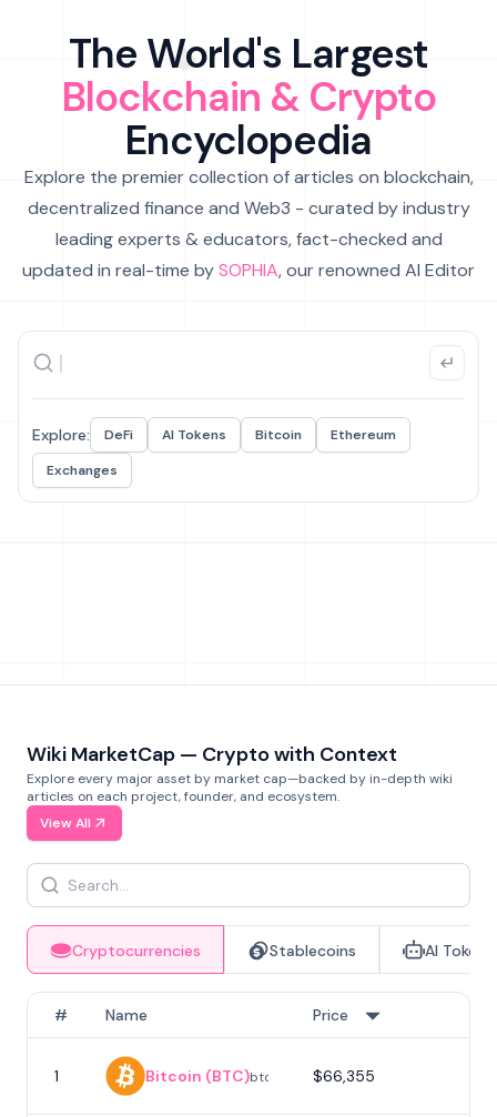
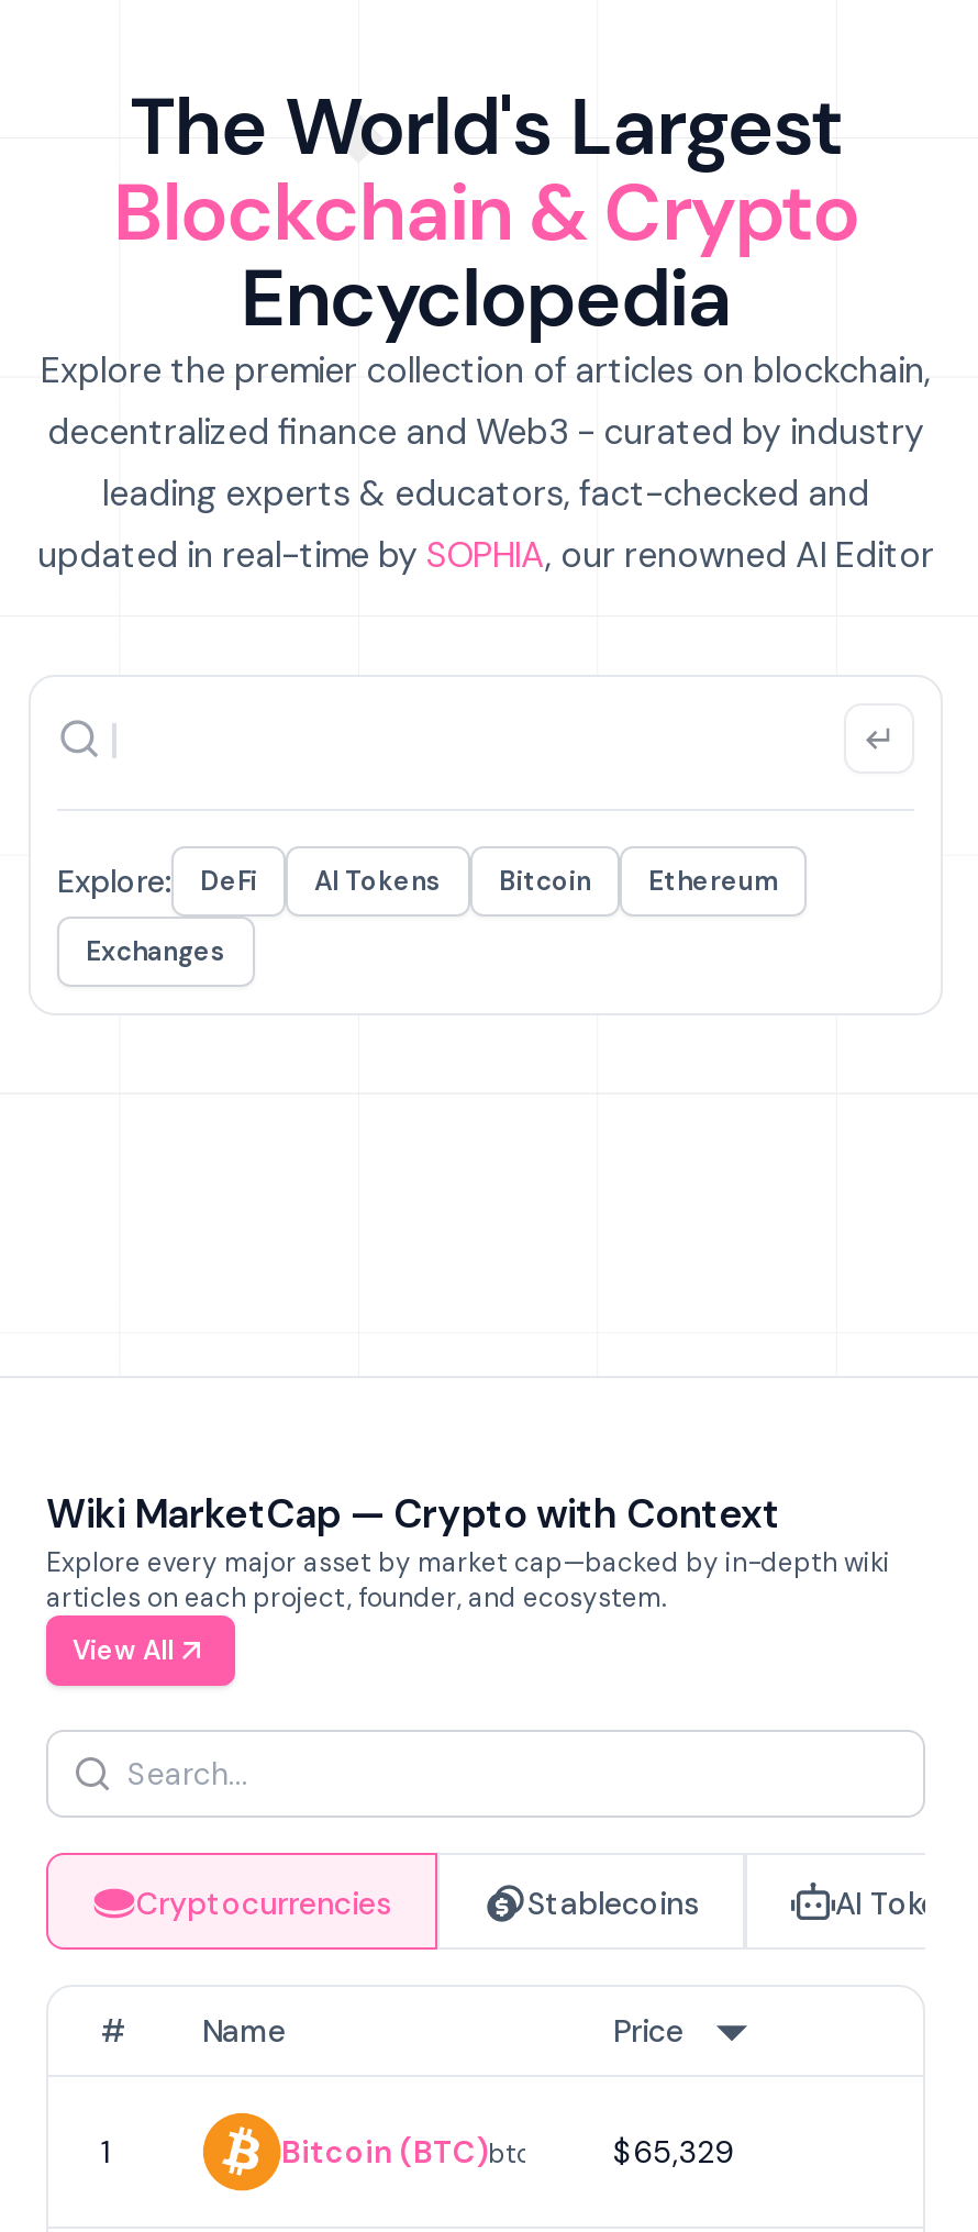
- $66,355
+ $65,329
